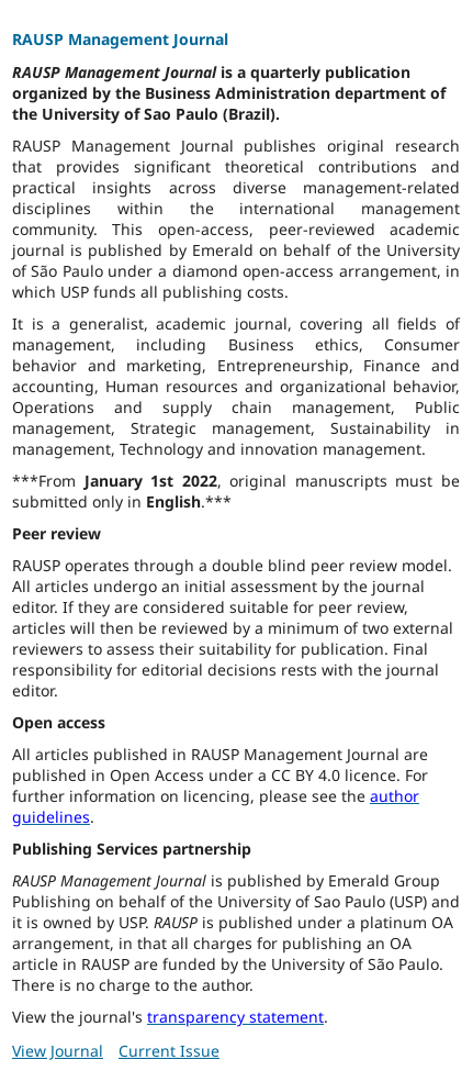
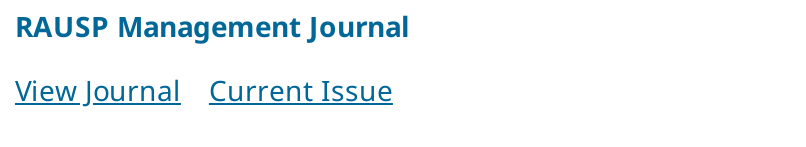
- RAUSP Management Journal is a quarterly publication
- organized by the Business Administration department of
- the University of Sao Paulo (Brazil).
- RAUSP Management Journal publishes original research
- that provides significant theoretical contributions and
- practical insights across diverse management-related
- disciplines within the international management
- community. This open-access, peer-reviewed academic
- journal is published by Emerald on behalf of the University
- of São Paulo under a diamond open-access arrangement, in
- which USP funds all publishing costs.
- It is a generalist, academic journal, covering all fields of
- management, including Business ethics, Consumer
- behavior and marketing, Entrepreneurship, Finance and
- accounting, Human resources and organizational behavior,
- Operations and supply chain management, Public
- management, Strategic management, Sustainability in
- management, Technology and innovation management.
- ***From January 1st 2022, original manuscripts must be
- submitted only in English.***
- Peer review
- RAUSP operates through a double blind peer review model.
- All articles undergo an initial assessment by the journal
- editor. If they are considered suitable for peer review,
- articles will then be reviewed by a minimum of two external
- reviewers to assess their suitability for publication. Final
- responsibility for editorial decisions rests with the journal
- editor.
- Open access
- All articles published in RAUSP Management Journal are
- published in Open Access under a CC BY 4.0 licence. For
- further information on licencing, please see the author
- guidelines.
- Publishing Services partnership
- RAUSP Management Journal is published by Emerald Group
- Publishing on behalf of the University of Sao Paulo (USP) and
- it is owned by USP. RAUSP is published under a platinum OA
- arrangement, in that all charges for publishing an OA
- article in RAUSP are funded by the University of São Paulo.
- There is no charge to the author.
- View the journal's transparency statement.
